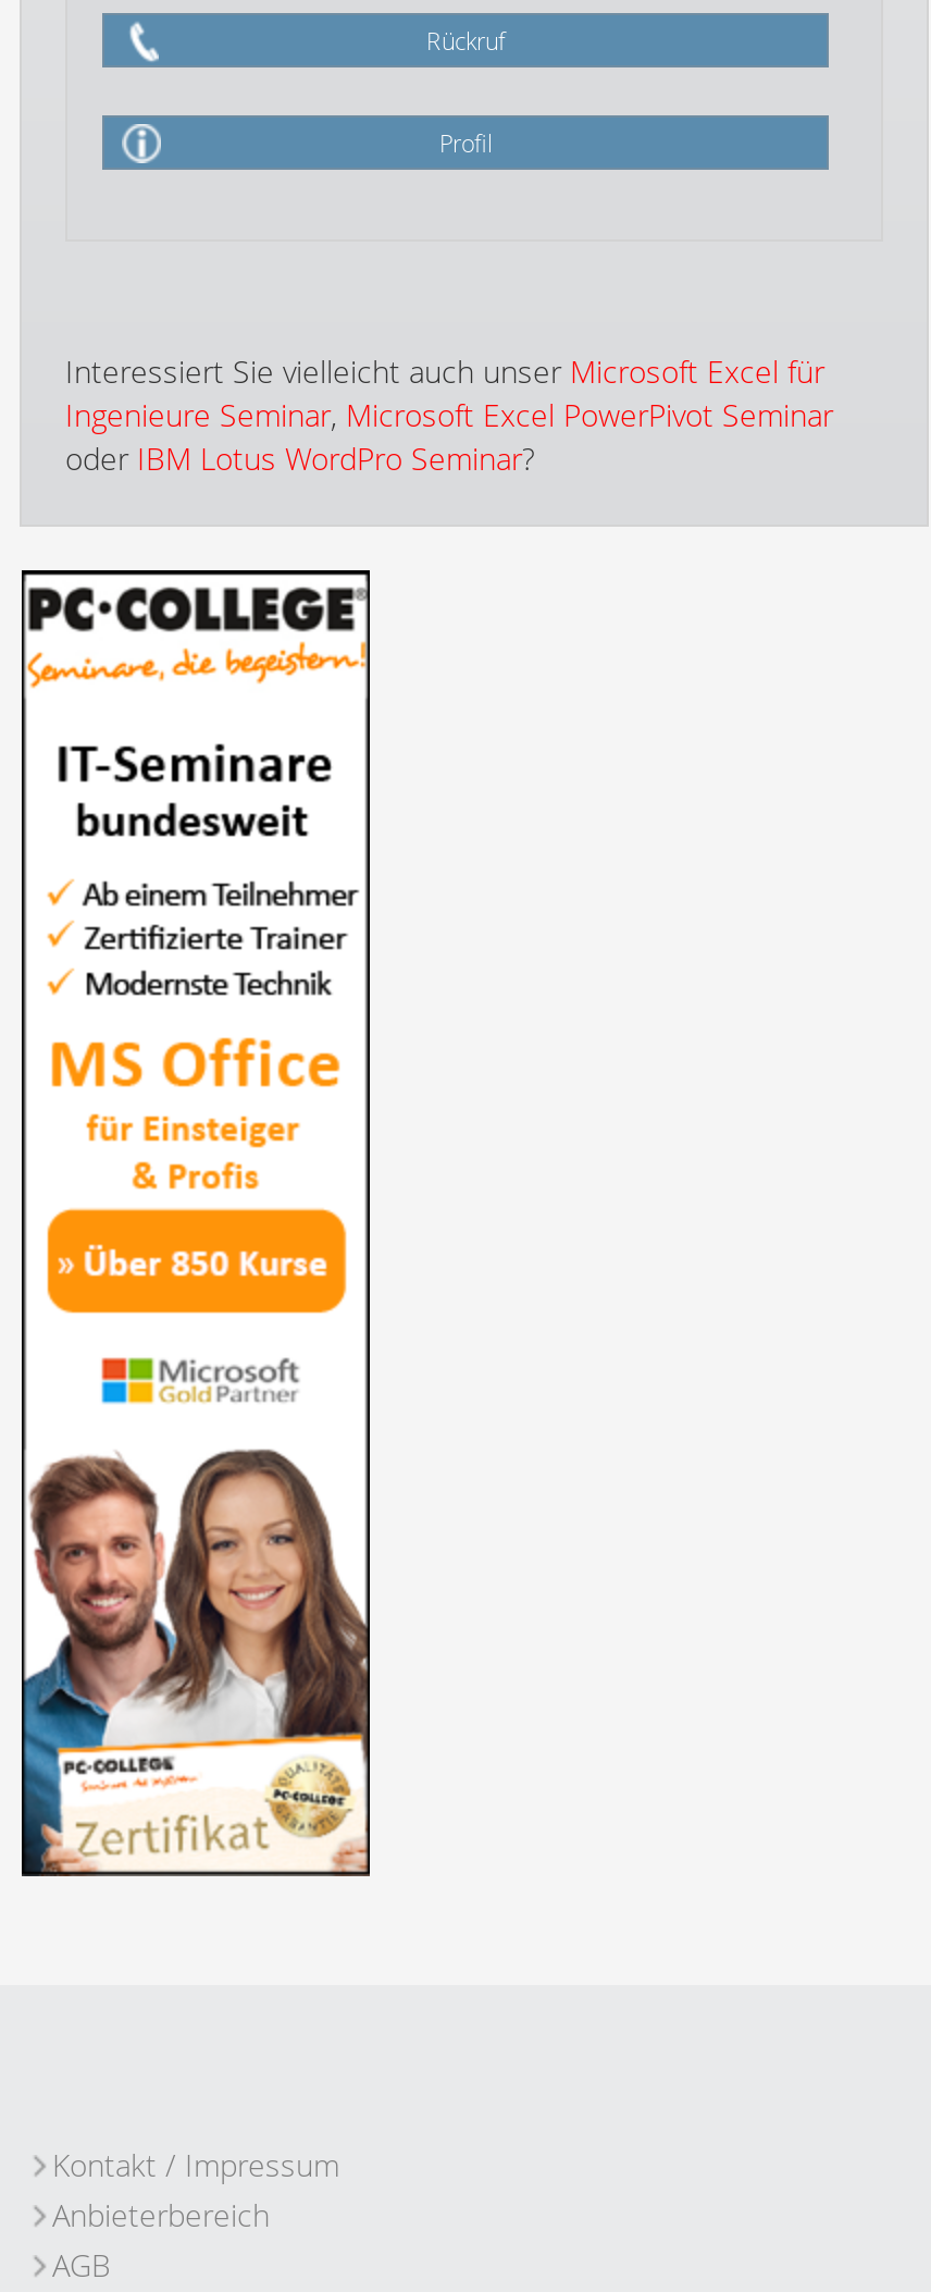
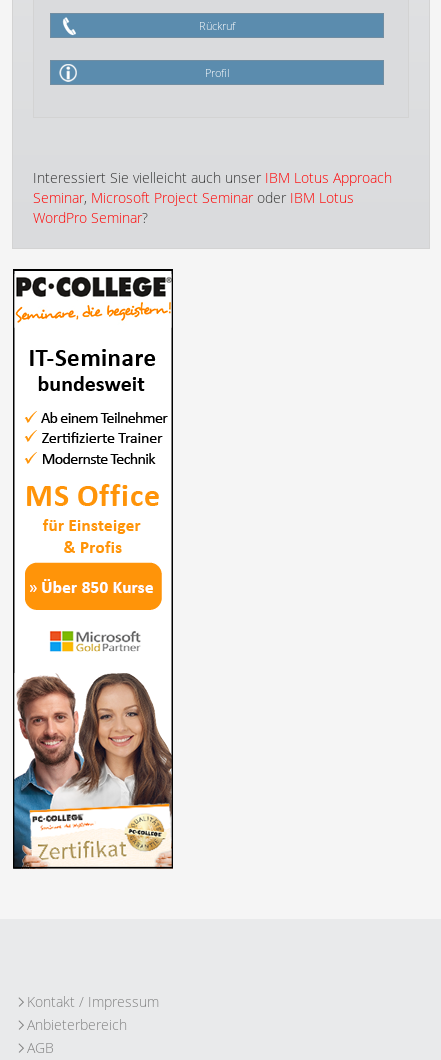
- Interessiert Sie vielleicht auch unser Microsoft Excel für
- Ingenieure Seminar, Microsoft Excel PowerPivot Seminar
- oder IBM Lotus WordPro Seminar?
+ Interessiert Sie vielleicht auch unser IBM Lotus Approach
+ Seminar, Microsoft Project Seminar oder IBM Lotus
+ WordPro Seminar?
